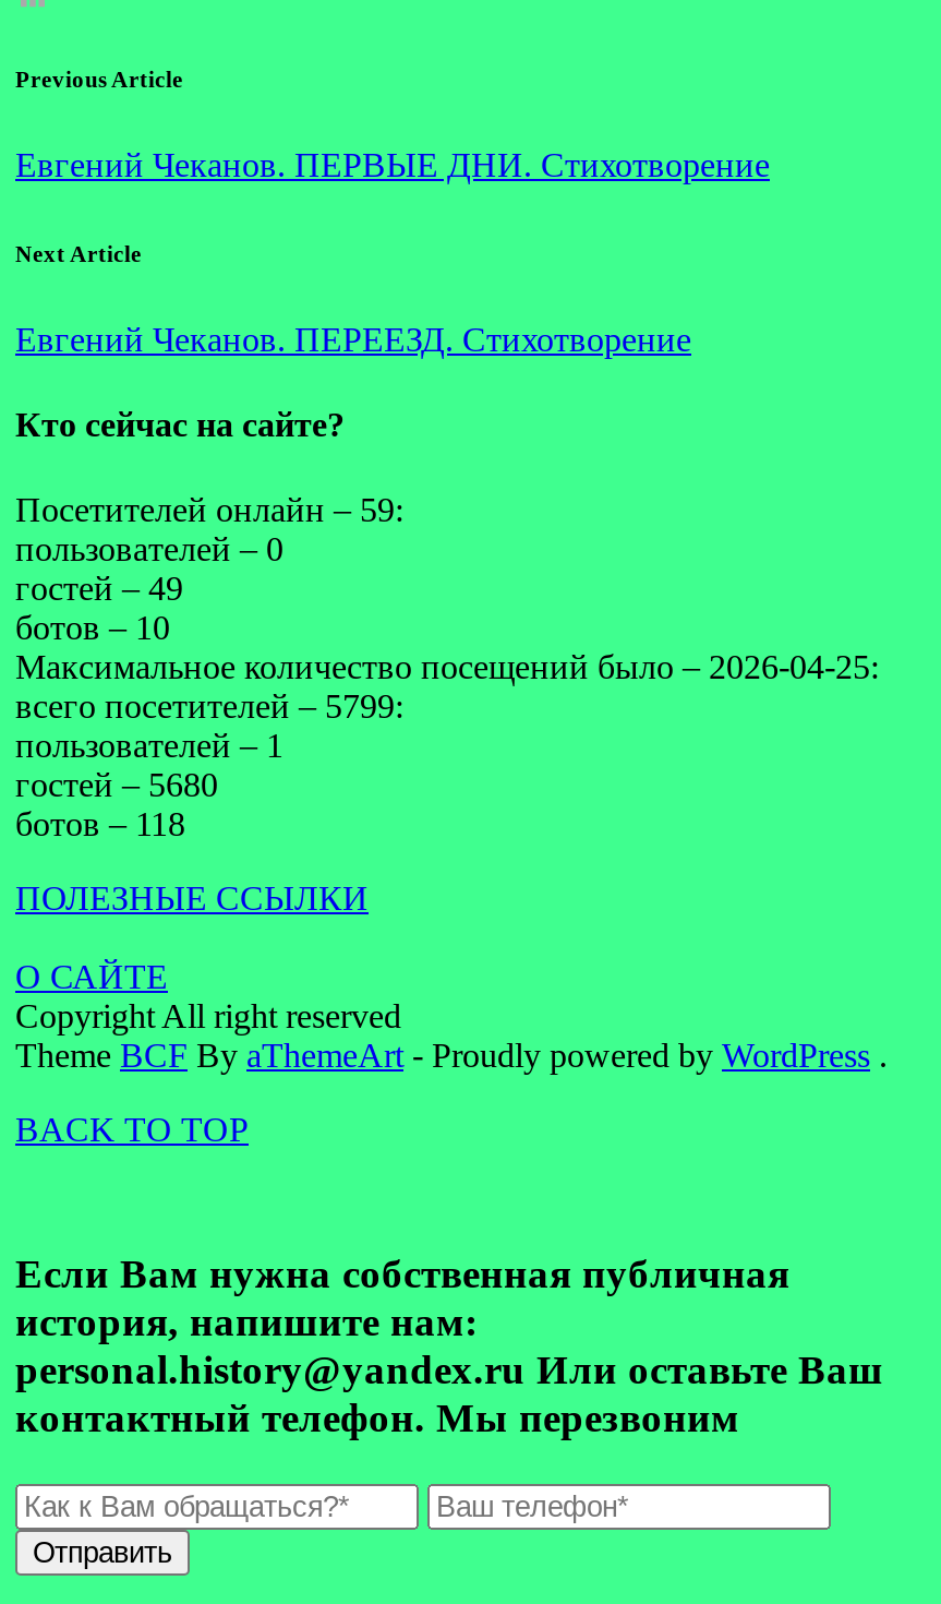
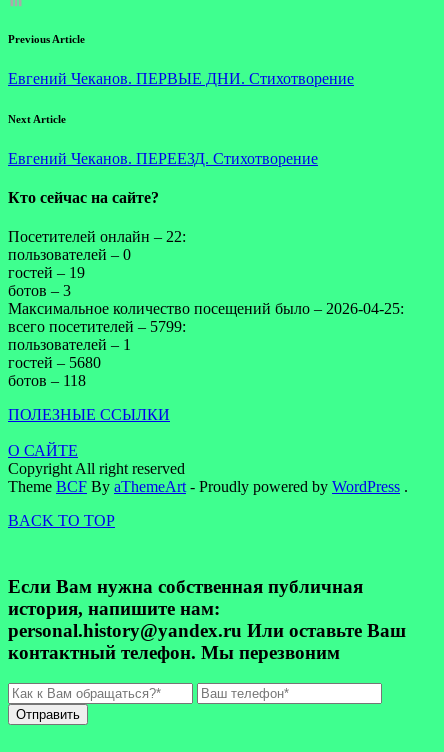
- Посетителей онлайн – 59:
+ Посетителей онлайн – 22:

- гостей – 49
+ гостей – 19

- ботов – 10
+ ботов – 3
